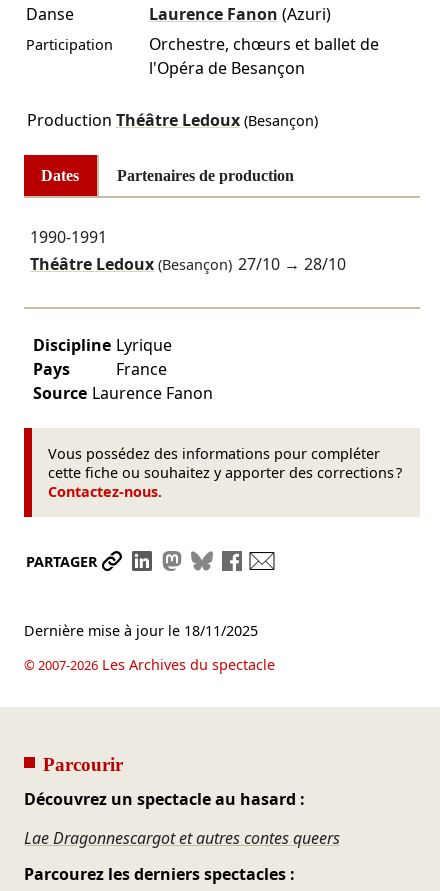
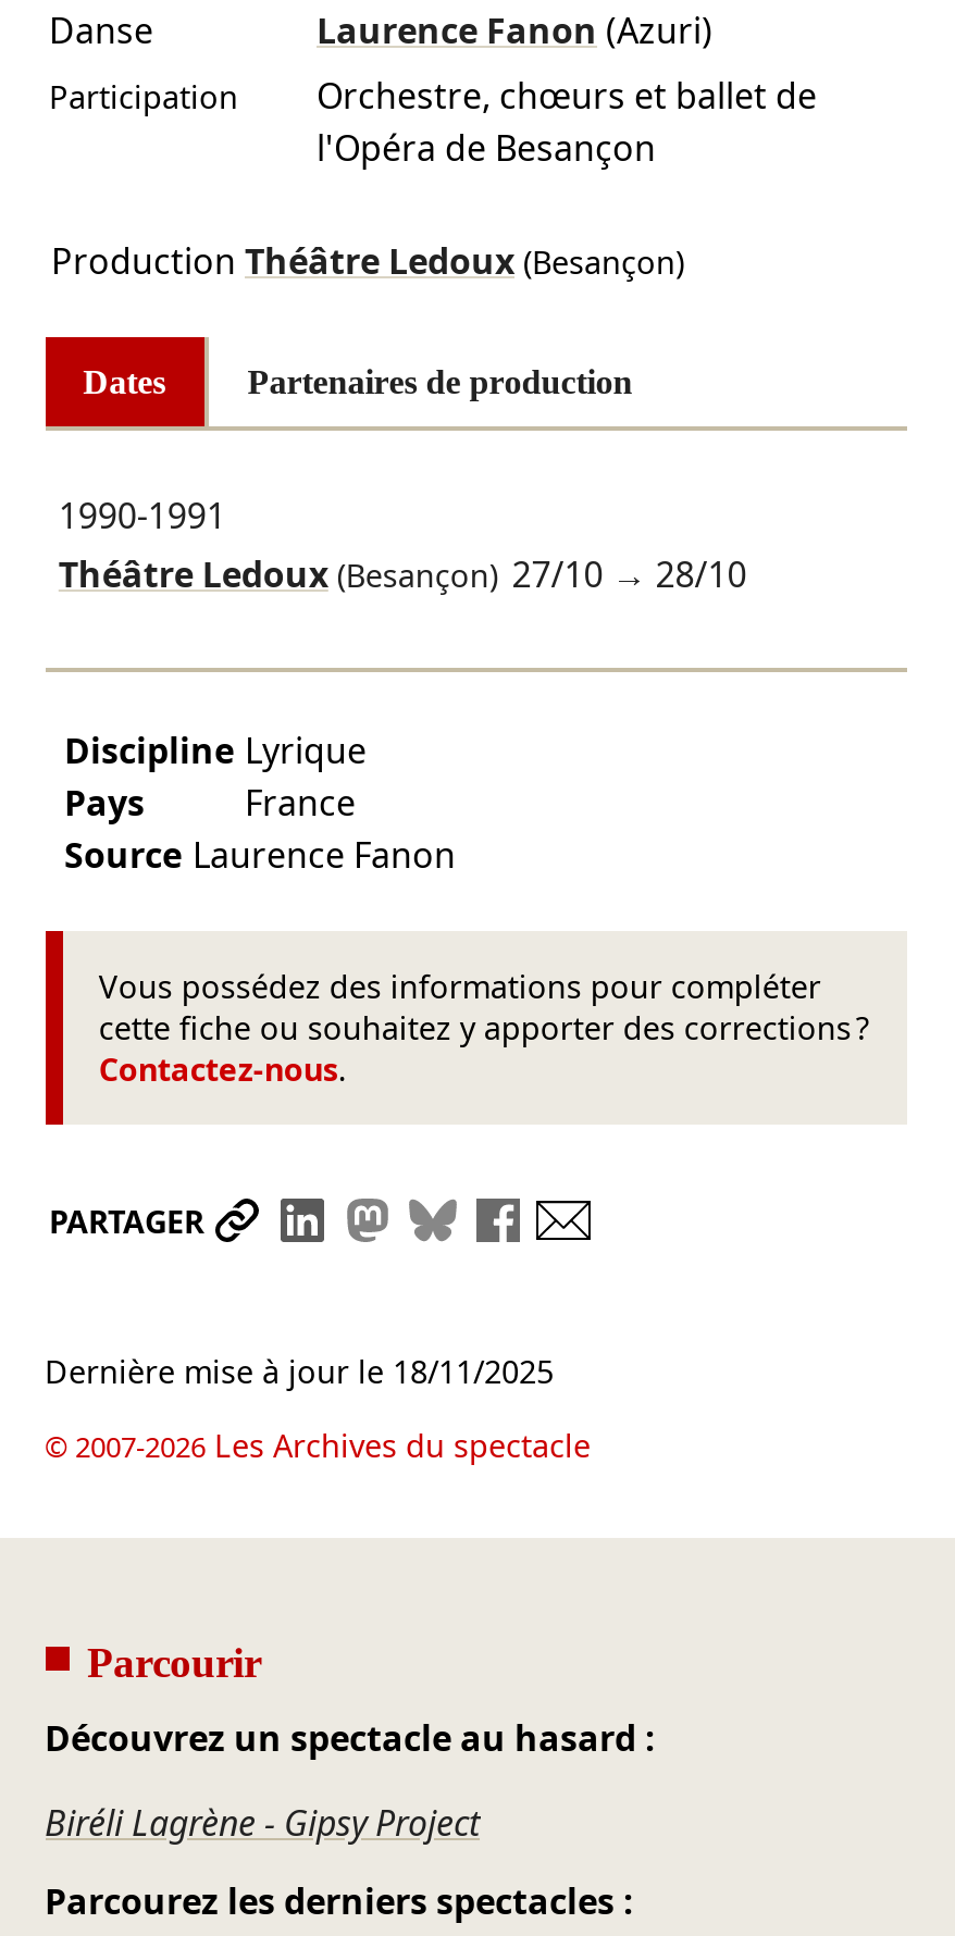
- Lae Dragonnescargot et autres contes queers
+ Biréli Lagrène - Gipsy Project
